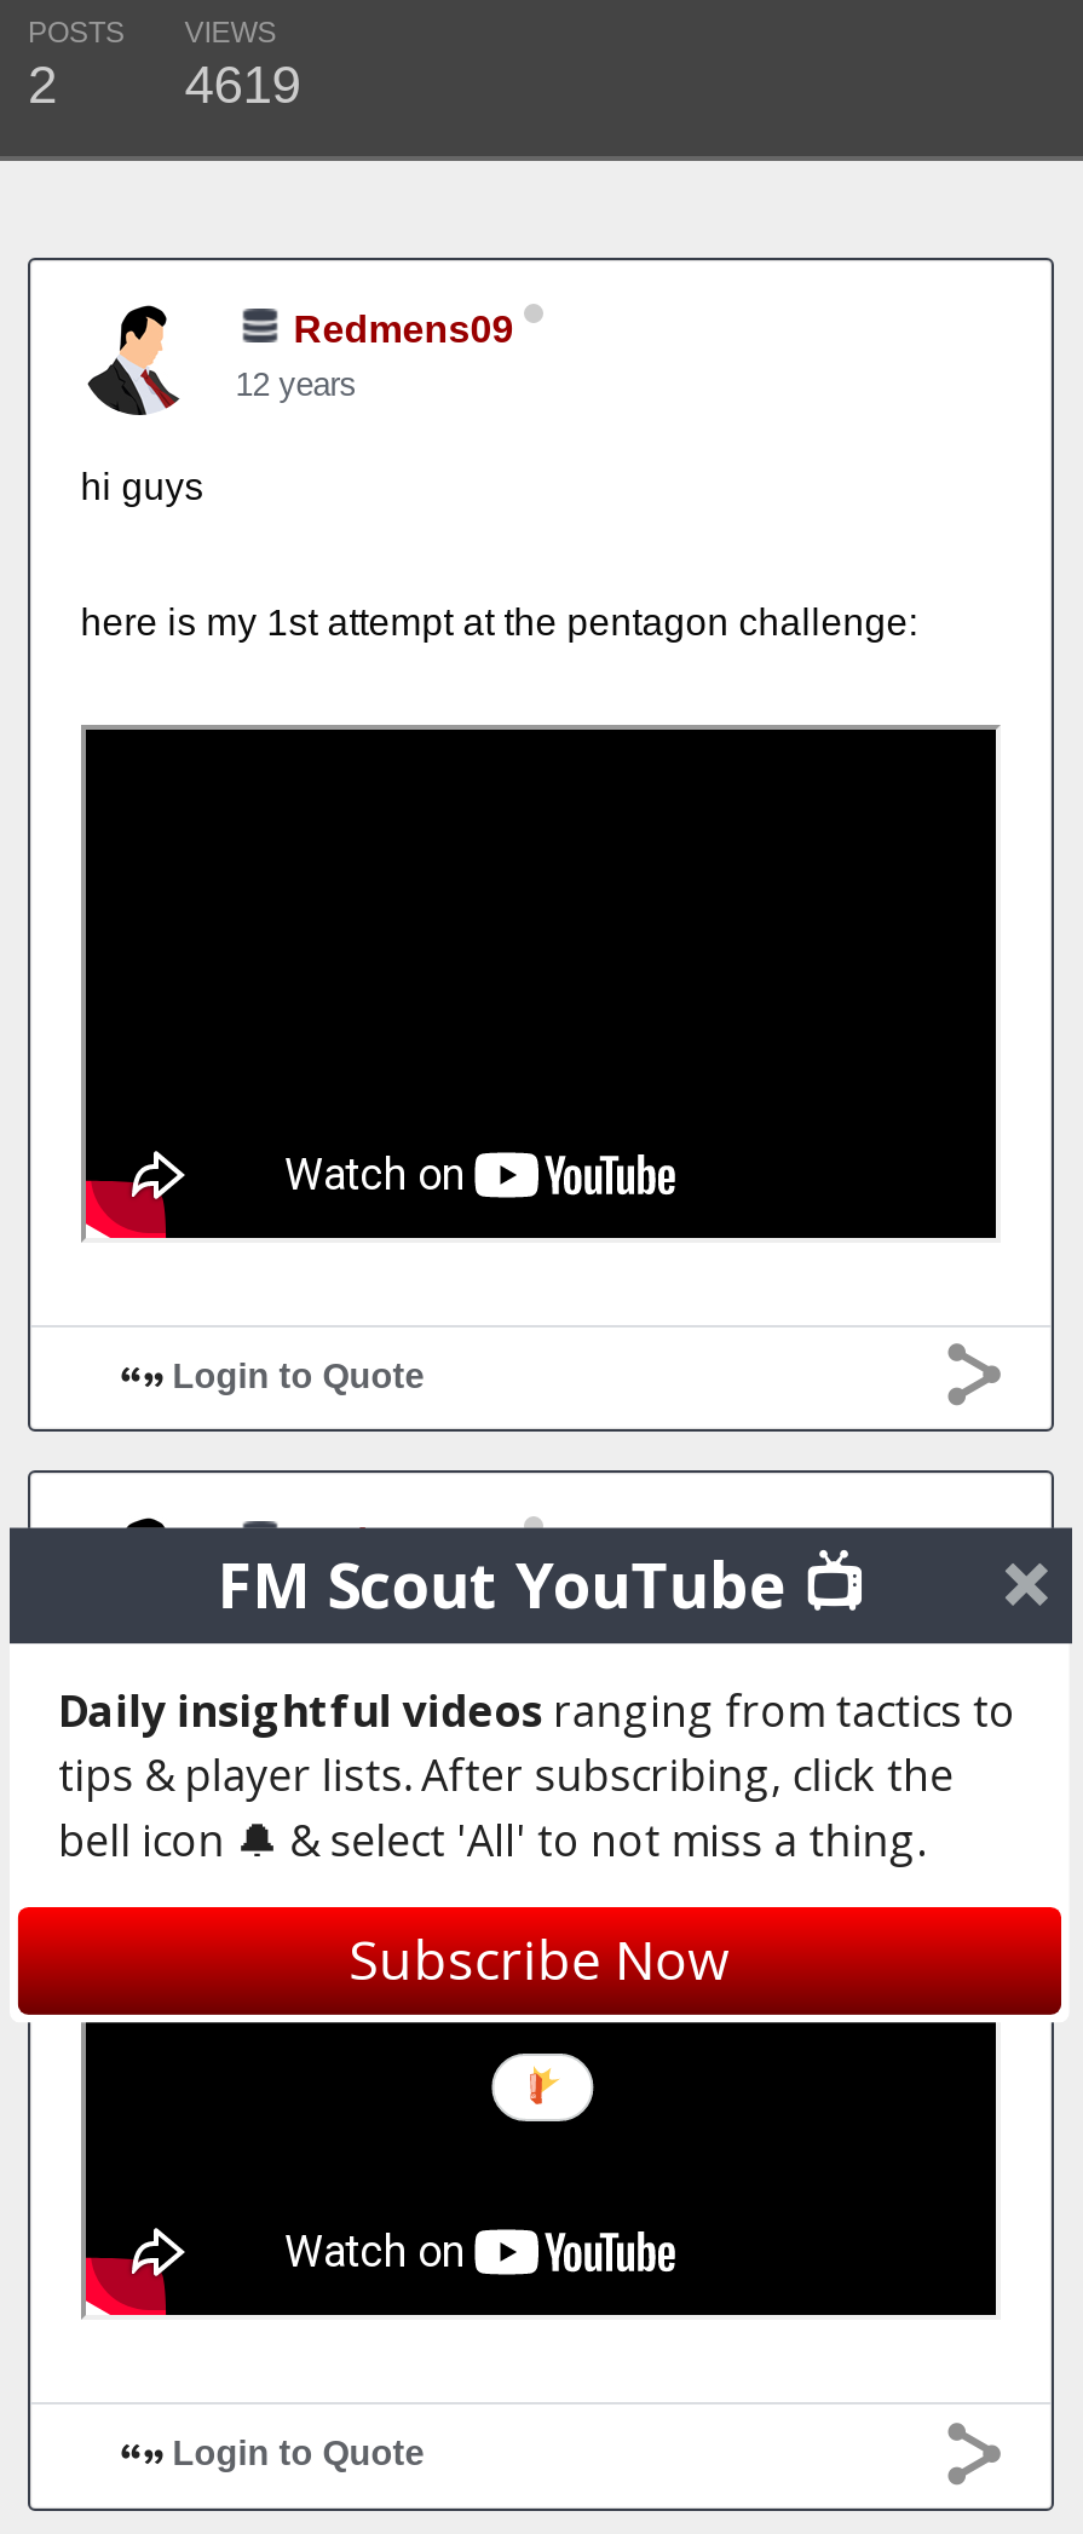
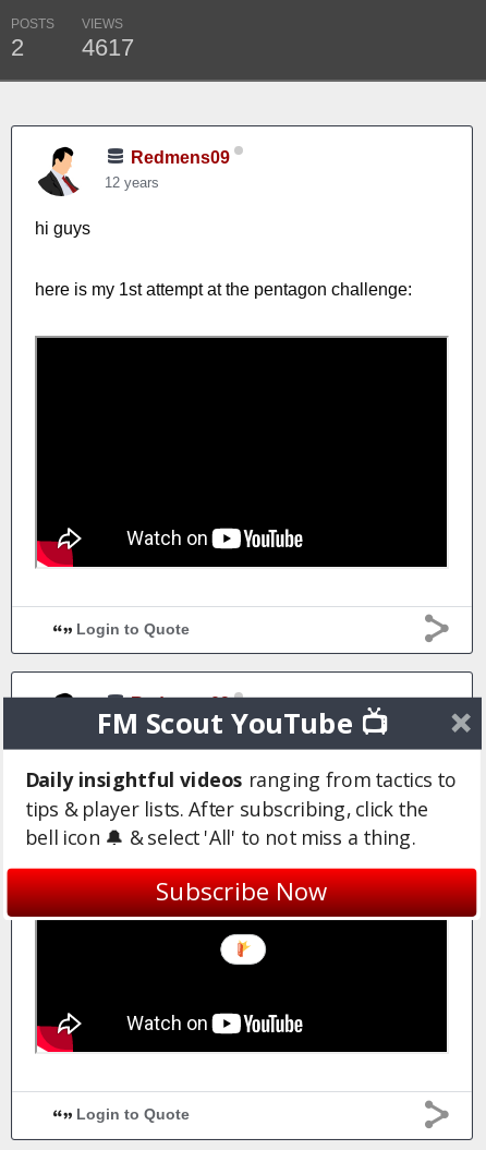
- 4619
+ 4617
